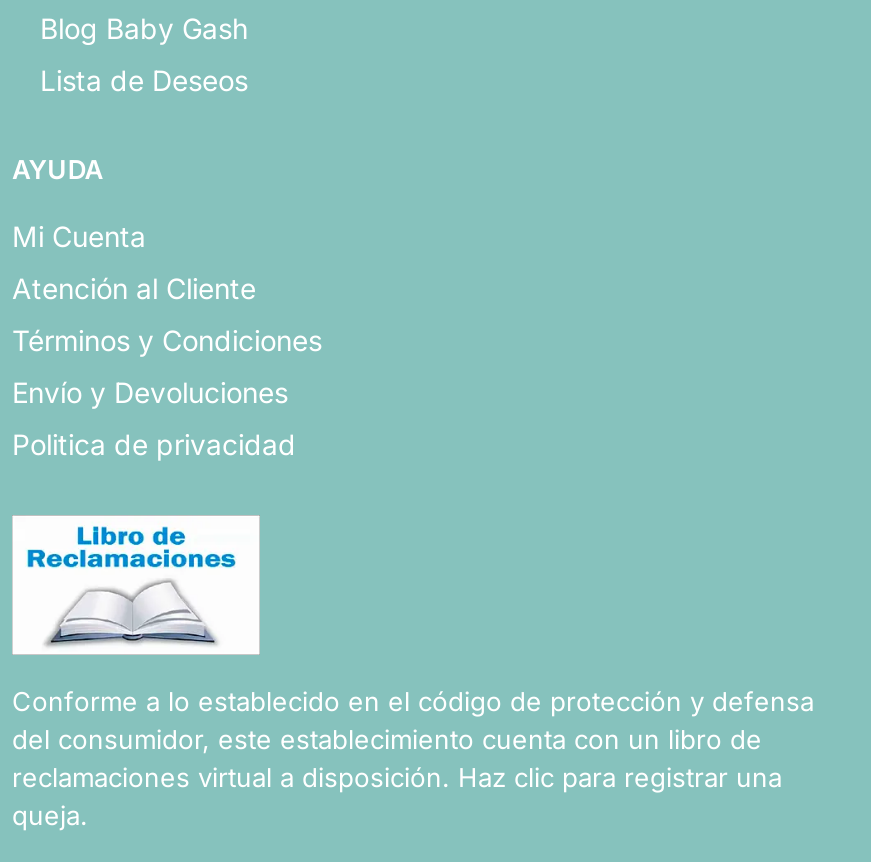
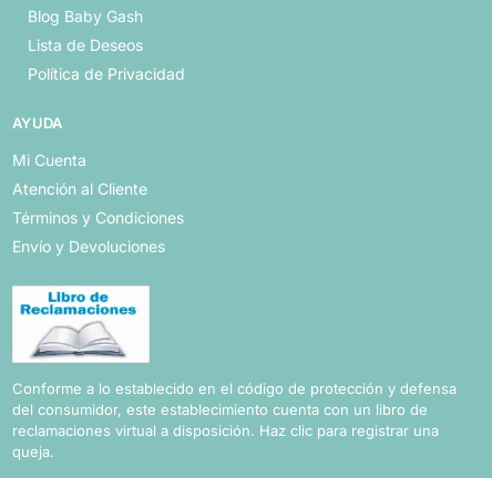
+ Política de Privacidad

moved down: AYUDA | Mi Cuenta | Atención al Cliente | Términos y Condiciones | Envío y Devoluciones

- Politica de privacidad
